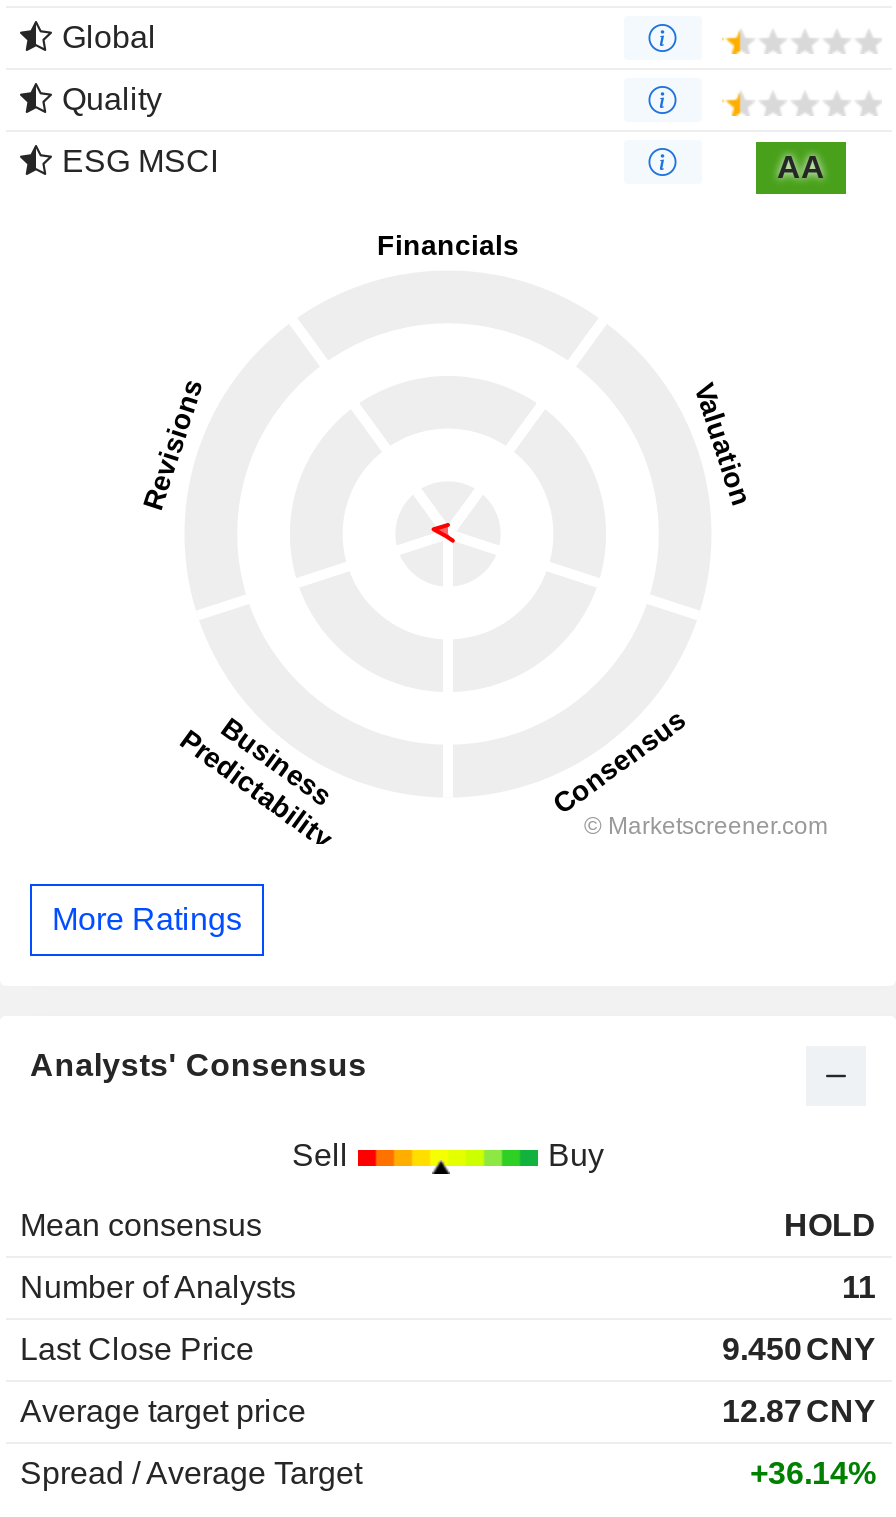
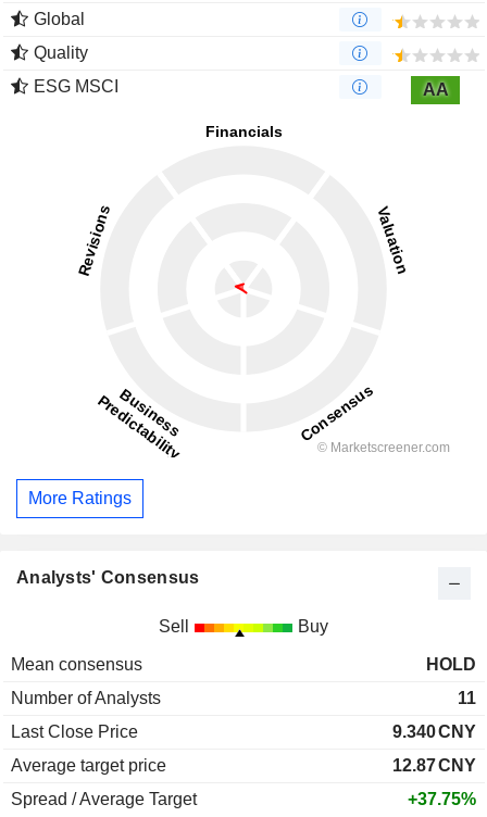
- 9.450 CNY
+ 9.340 CNY

- +36.14%
+ +37.75%
